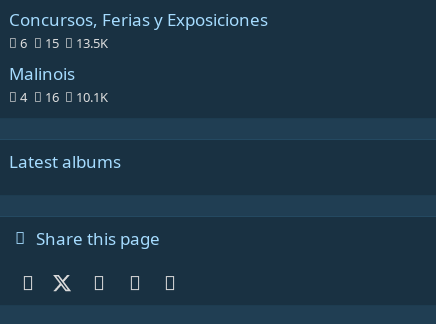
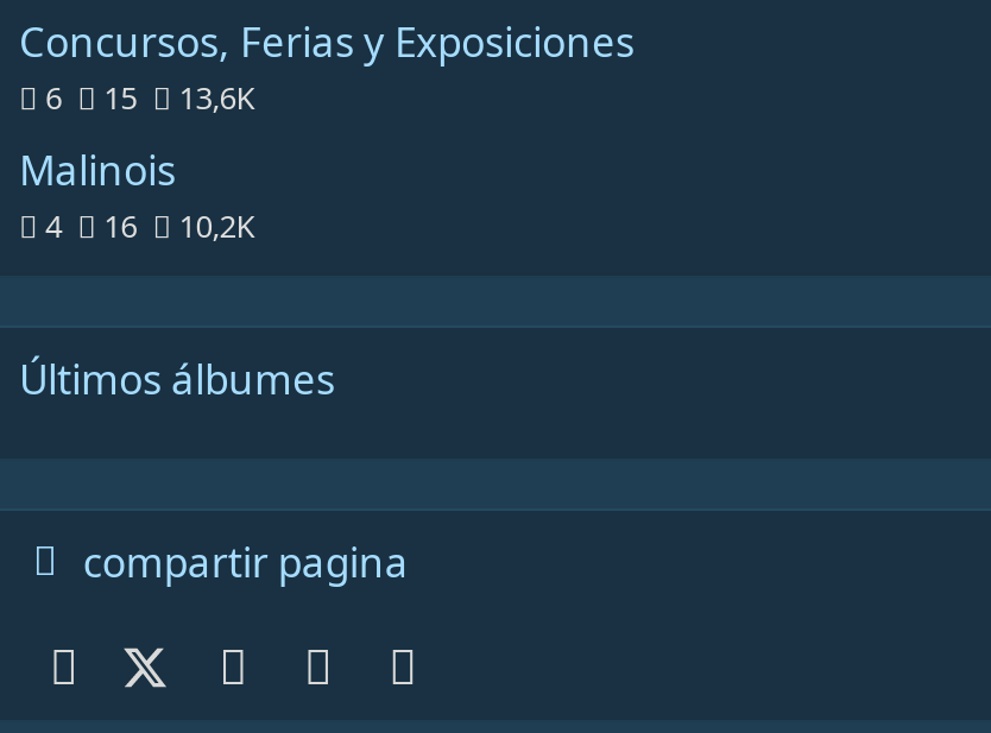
- 6 15 13.5K
+ 6 15 13,6K

- 4 16 10.1K
+ 4 16 10,2K

- Latest albums
+ Últimos álbumes

- Share this page
+ compartir pagina
